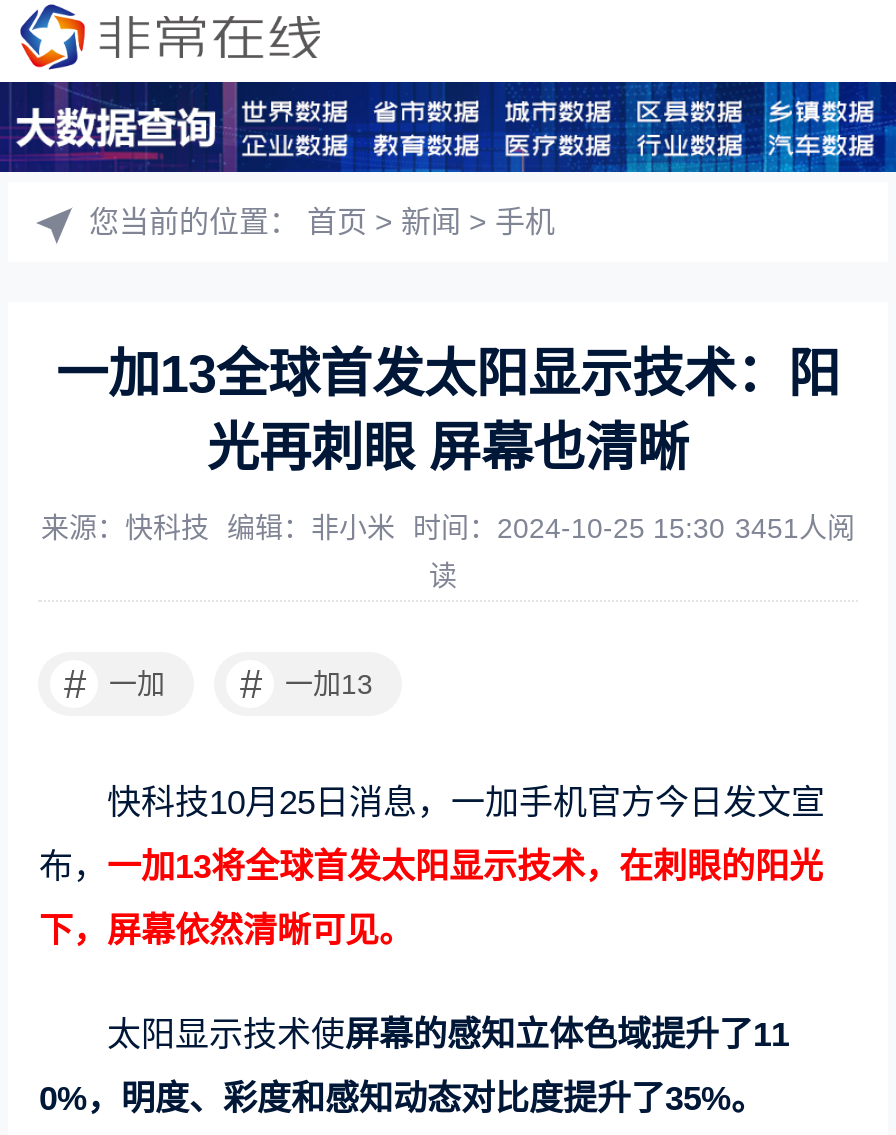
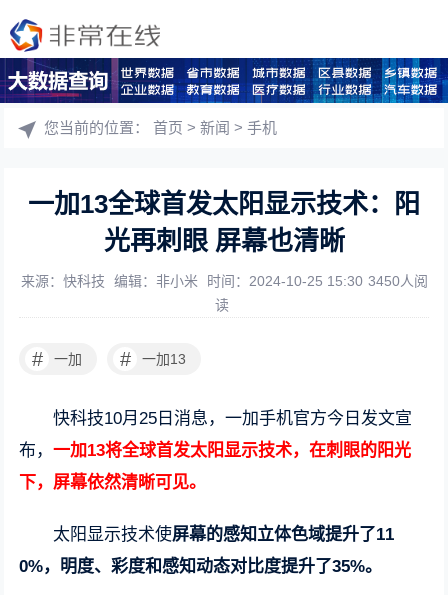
- 来源：快科技 编辑：非小米 时间：2024-10-25 15:30 3451人阅
+ 来源：快科技 编辑：非小米 时间：2024-10-25 15:30 3450人阅
